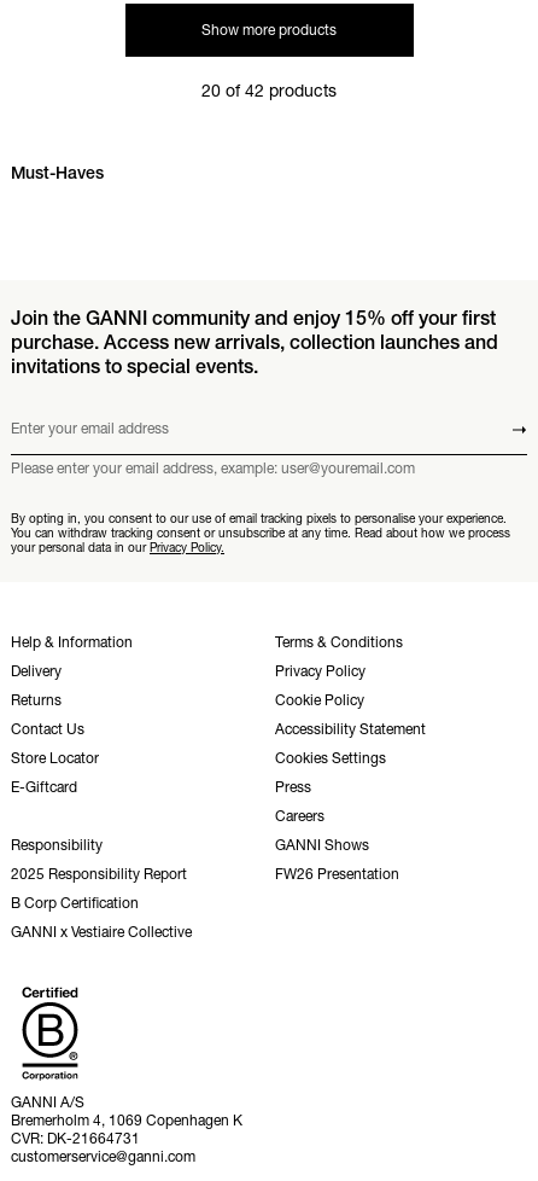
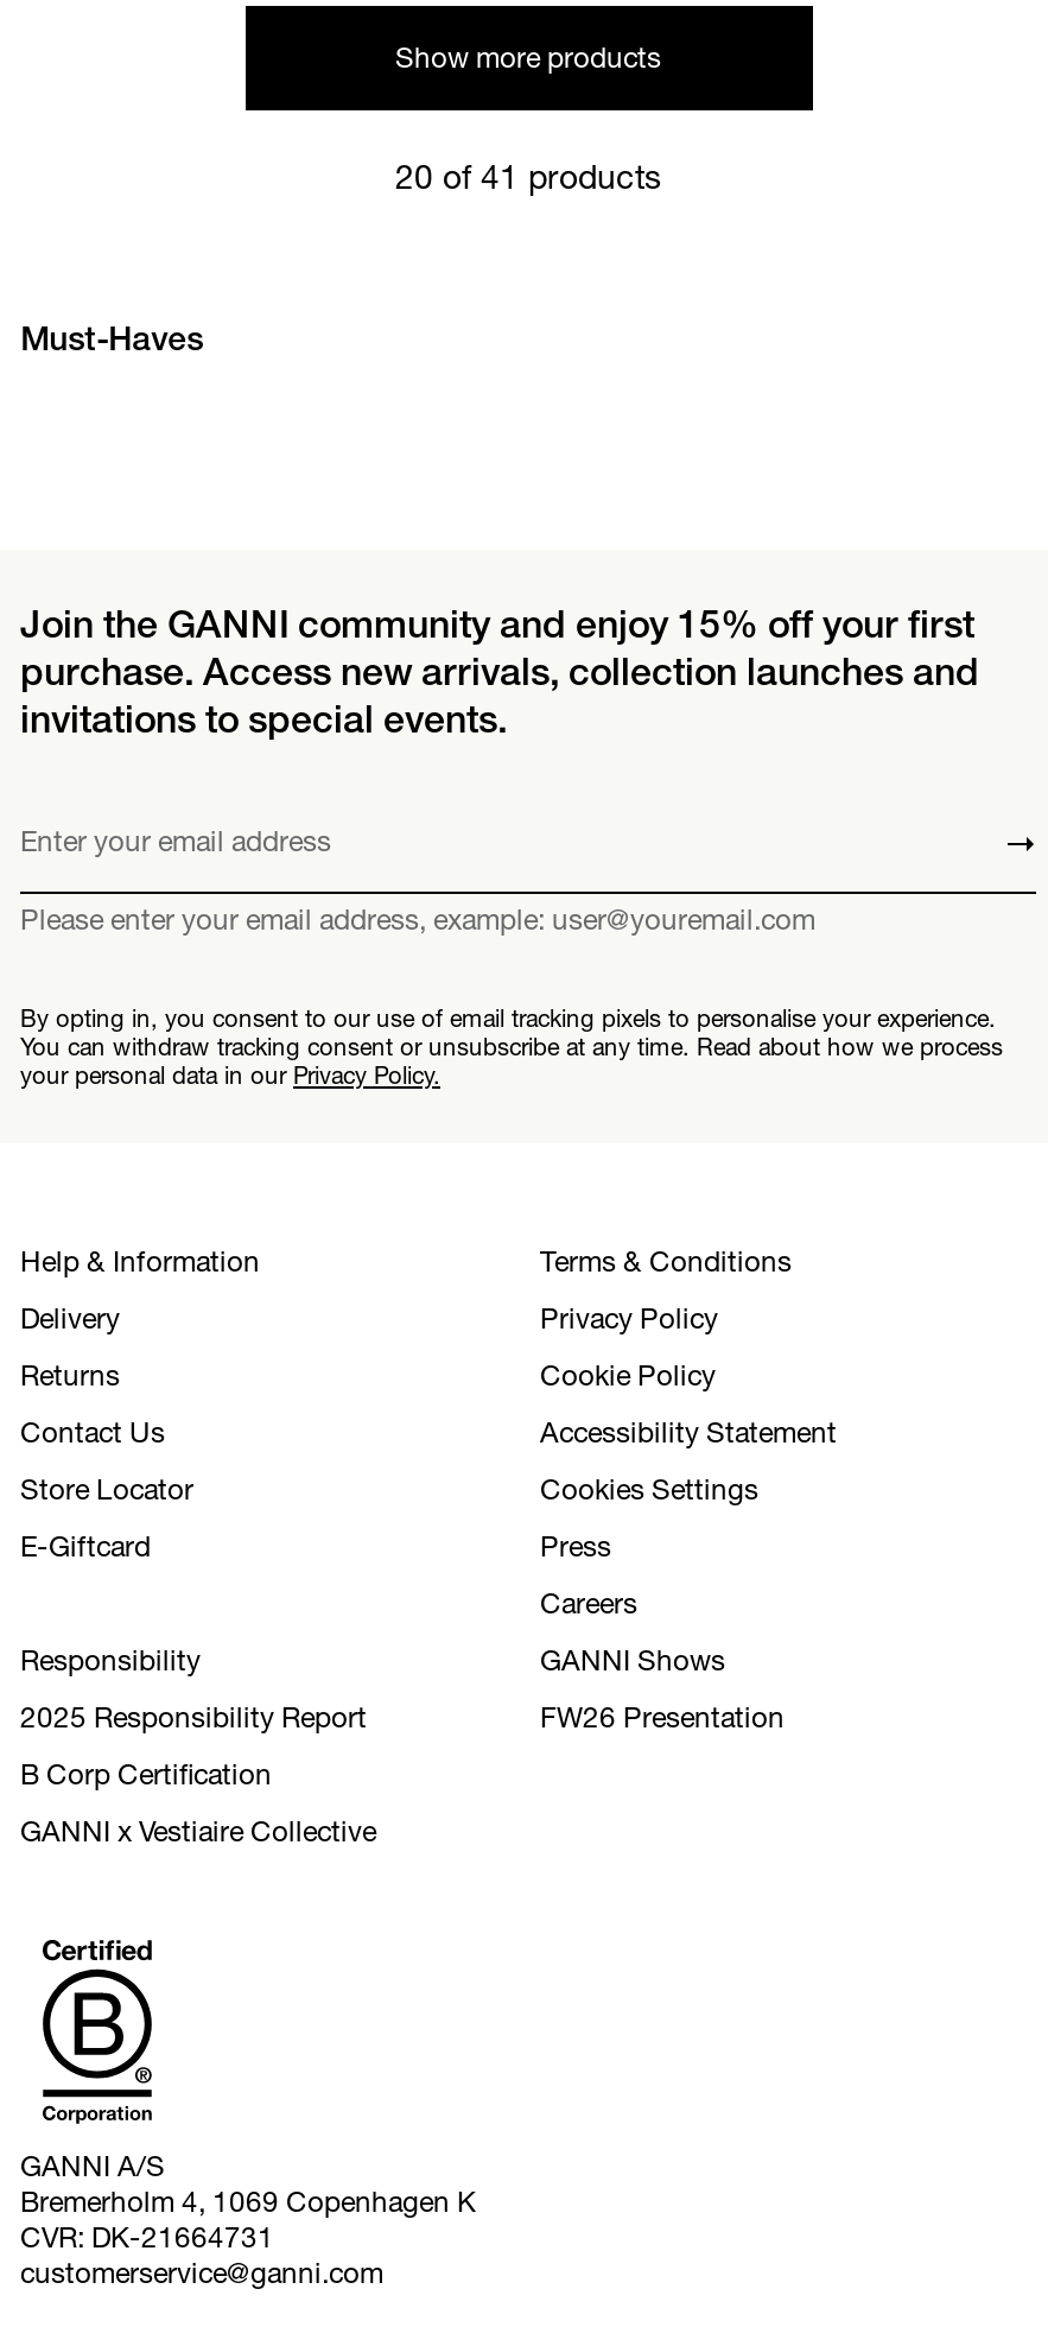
- 20 of 42 products
+ 20 of 41 products
